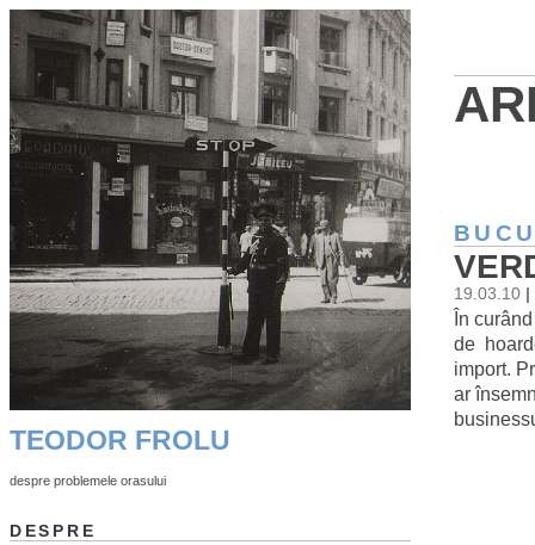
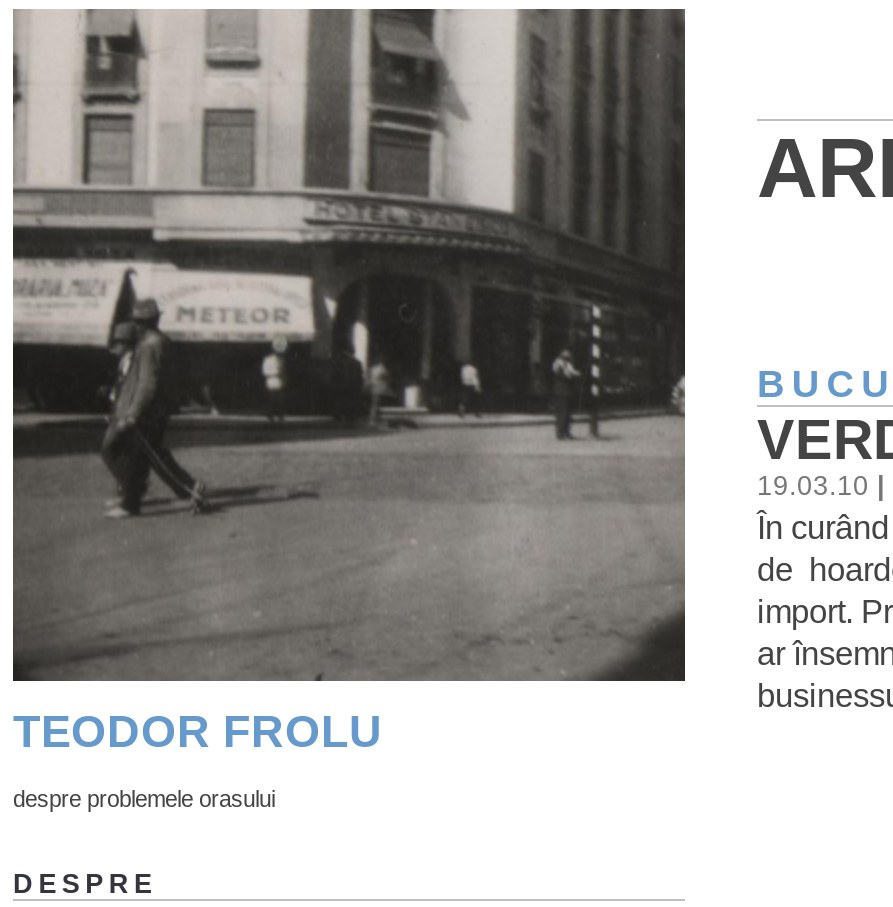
- [image]
+ [image]
